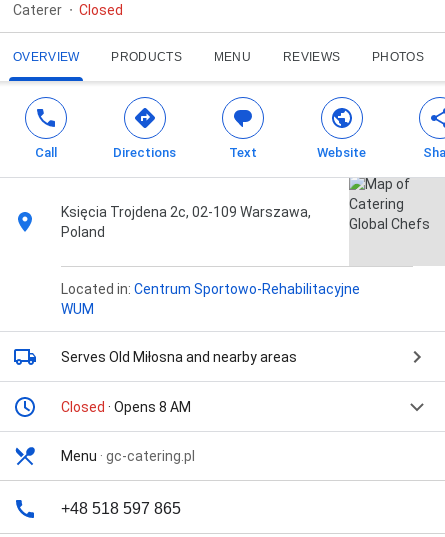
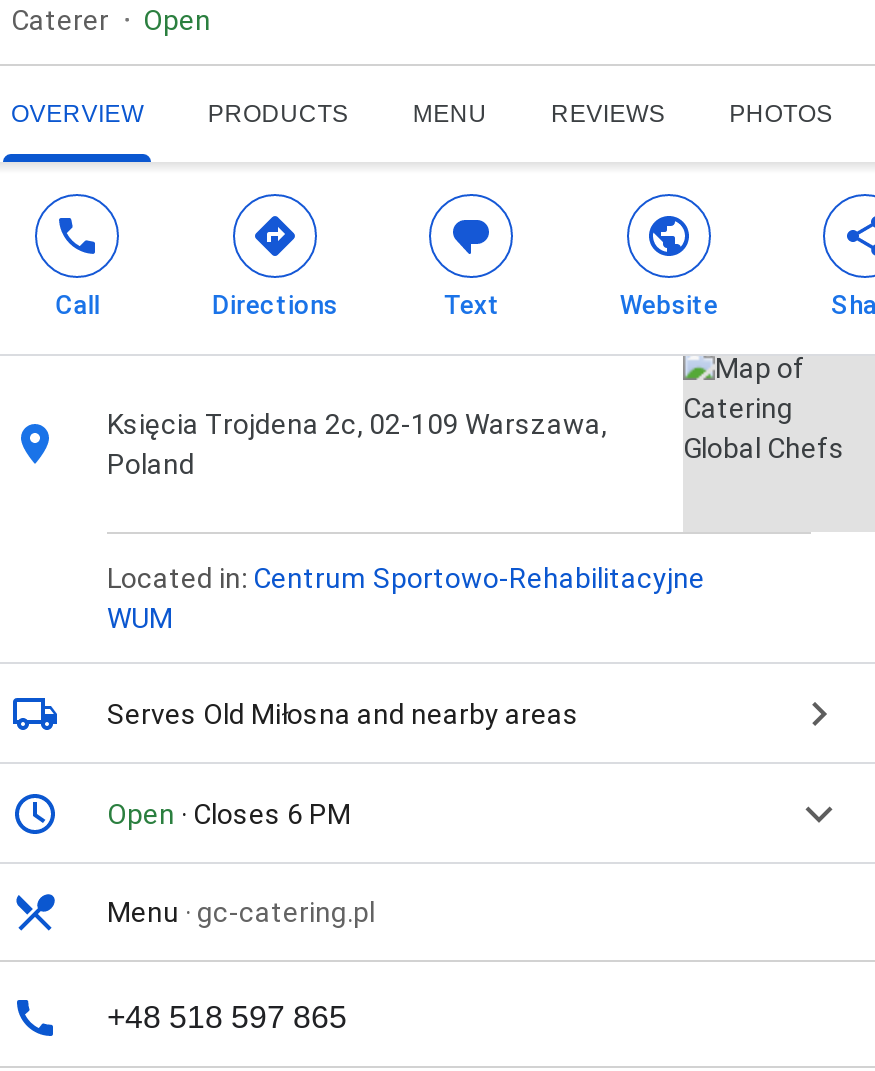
- Closed
+ Open

- Closed · Opens 8 AM
+ Open · Closes 6 PM
